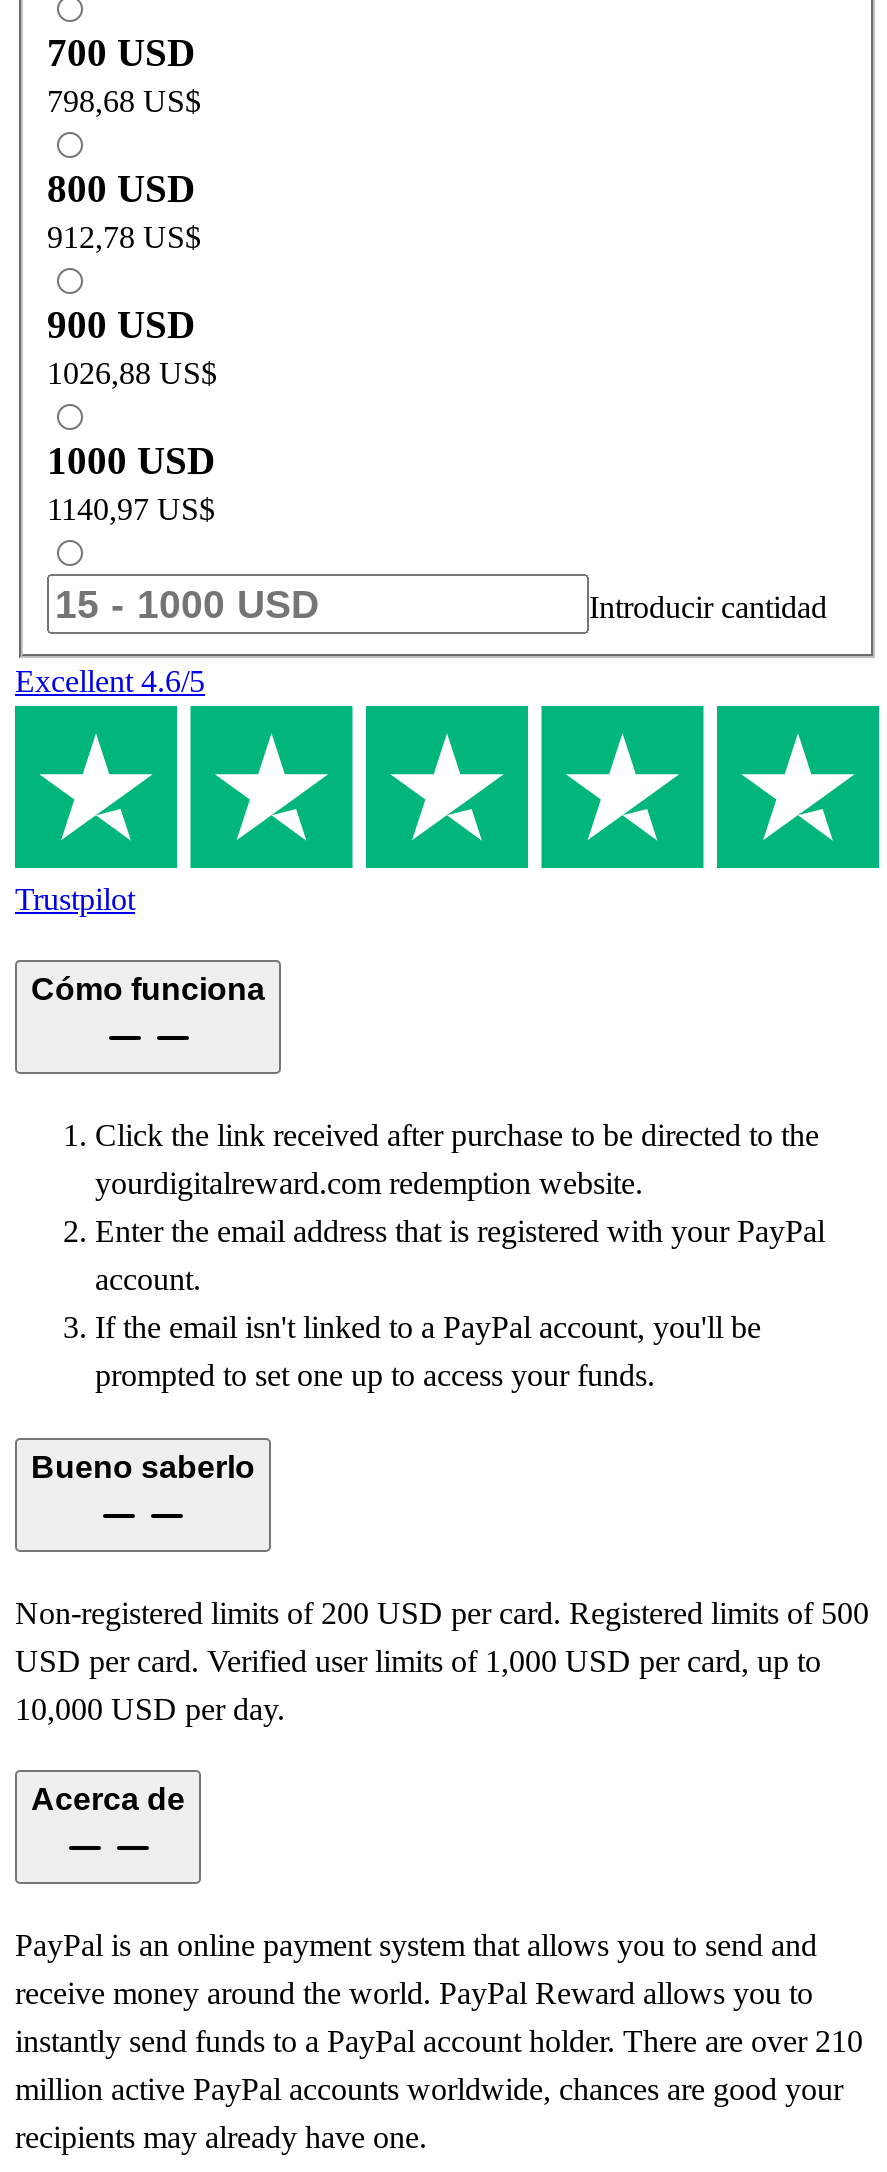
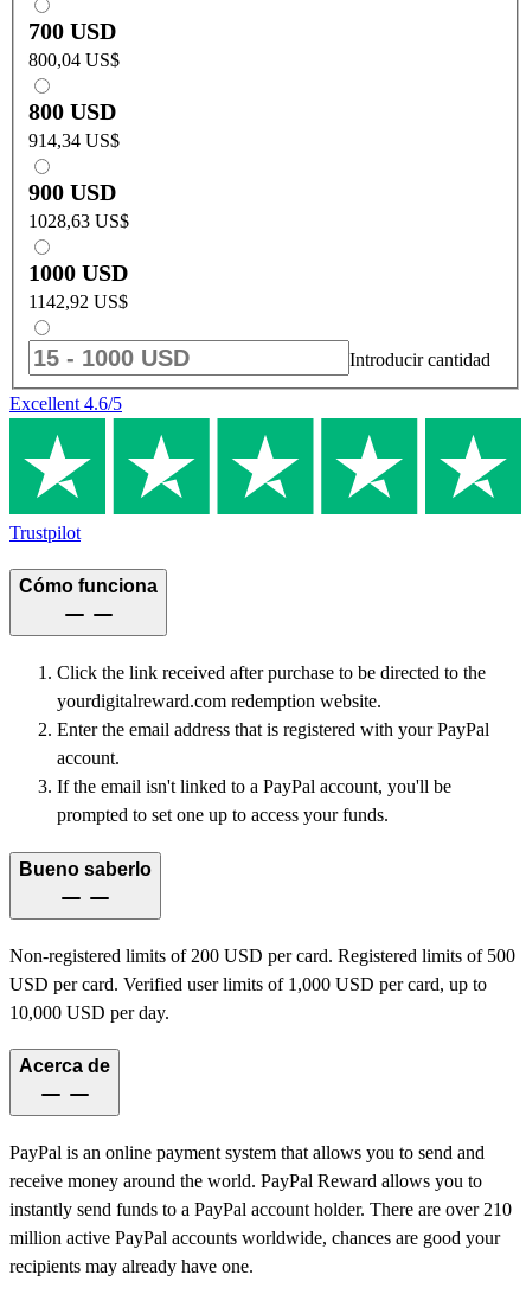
- 798,68 US$
+ 800,04 US$

- 912,78 US$
+ 914,34 US$

- 1026,88 US$
+ 1028,63 US$

- 1140,97 US$
+ 1142,92 US$
